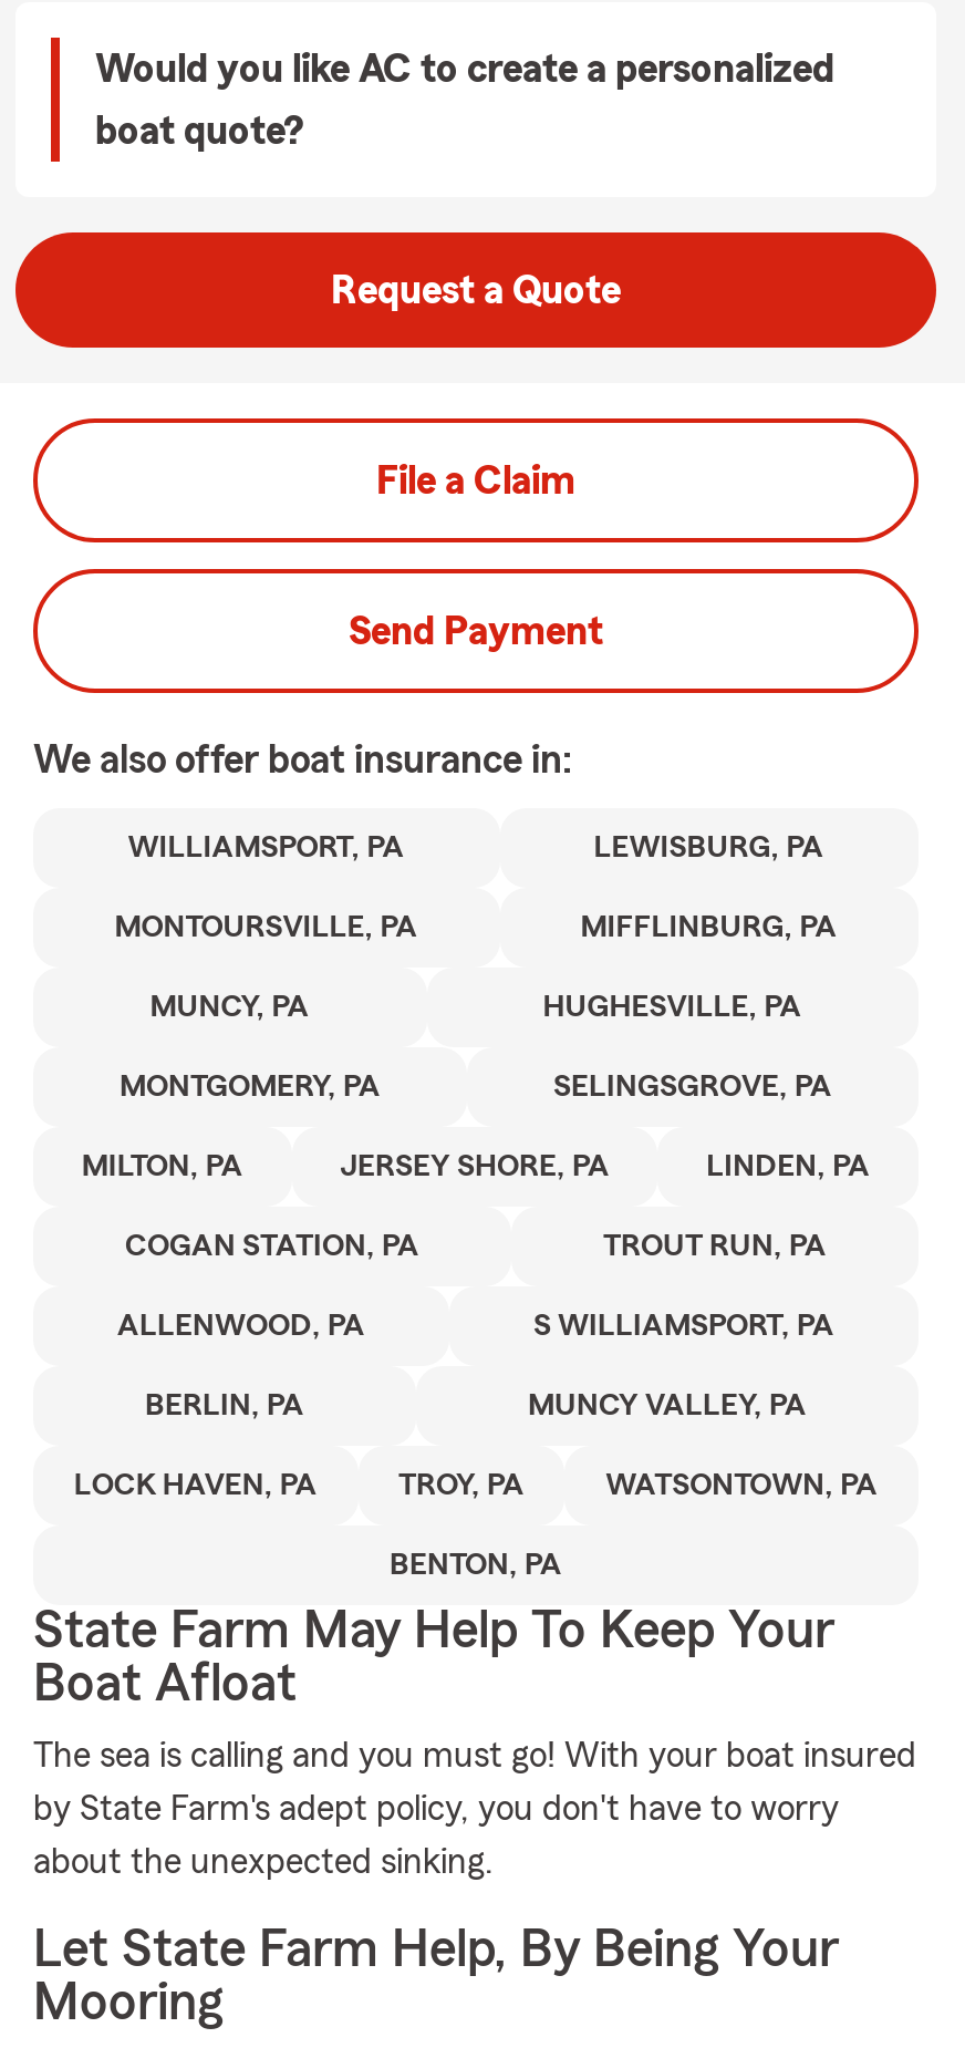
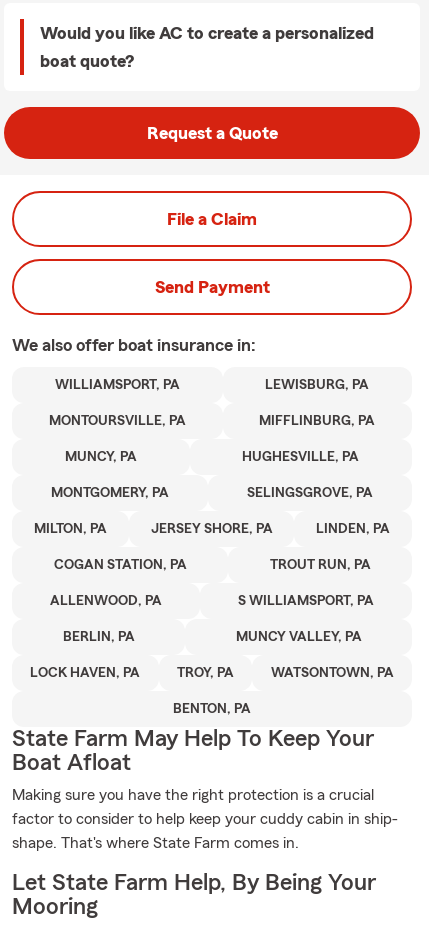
- The sea is calling and you must go! With your boat insured
+ Making sure you have the right protection is a crucial

- by State Farm's adept policy, you don't have to worry
+ factor to consider to help keep your cuddy cabin in ship-

- about the unexpected sinking.
+ shape. That's where State Farm comes in.
